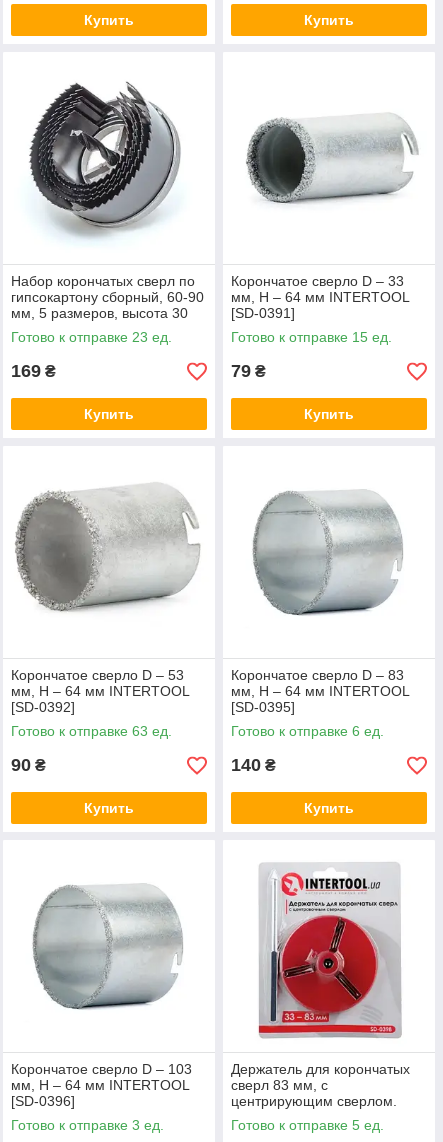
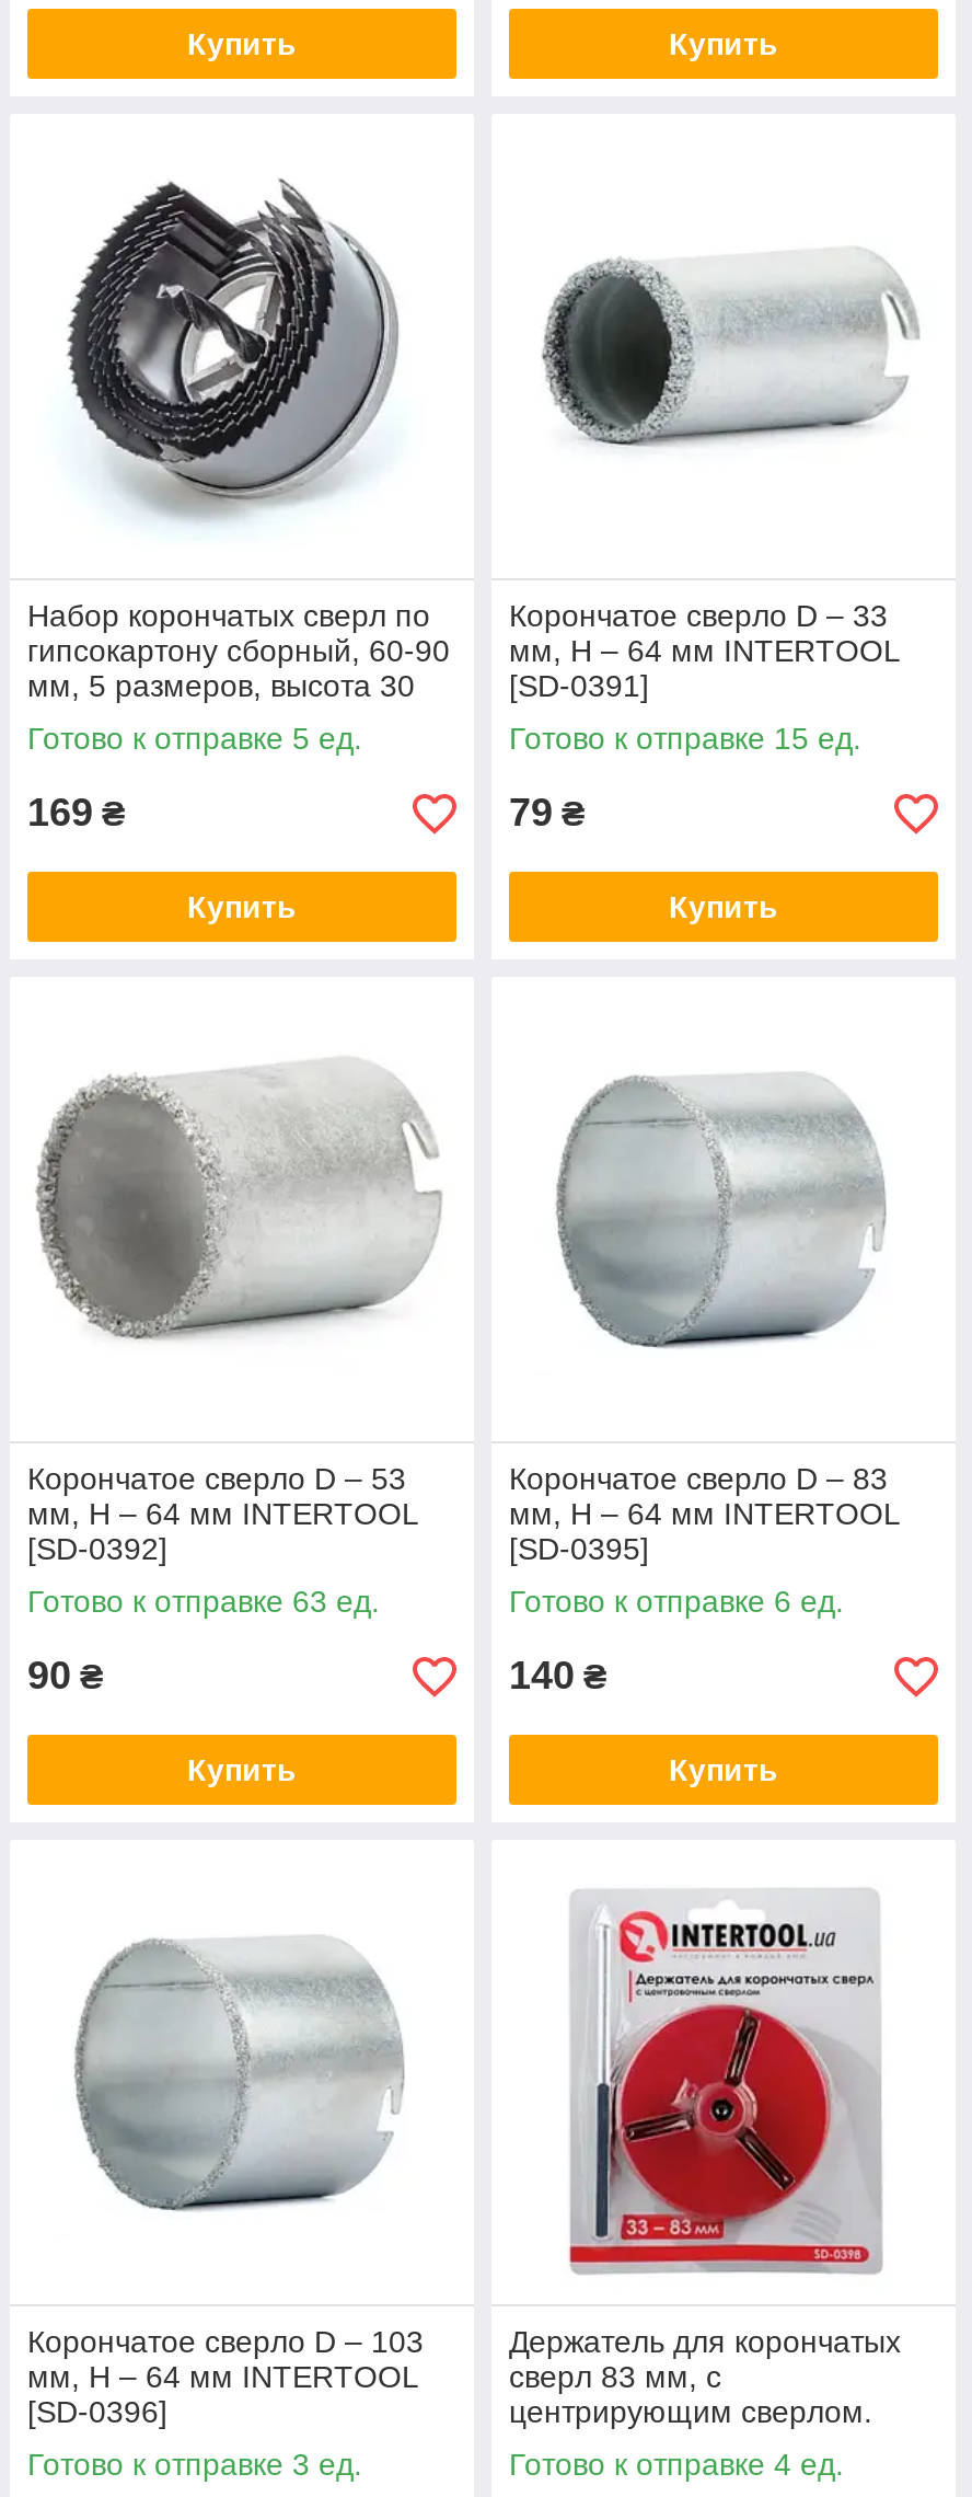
- Готово к отправке 23 ед.

moved up: Готово к отправке 5 ед.

+ Готово к отправке 4 ед.
